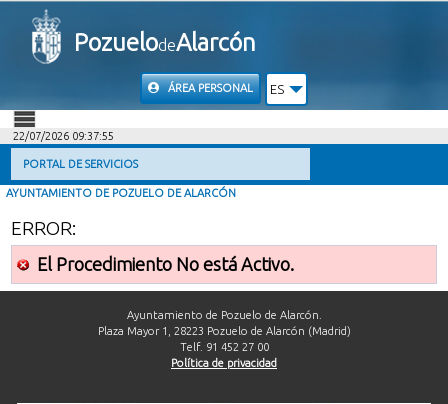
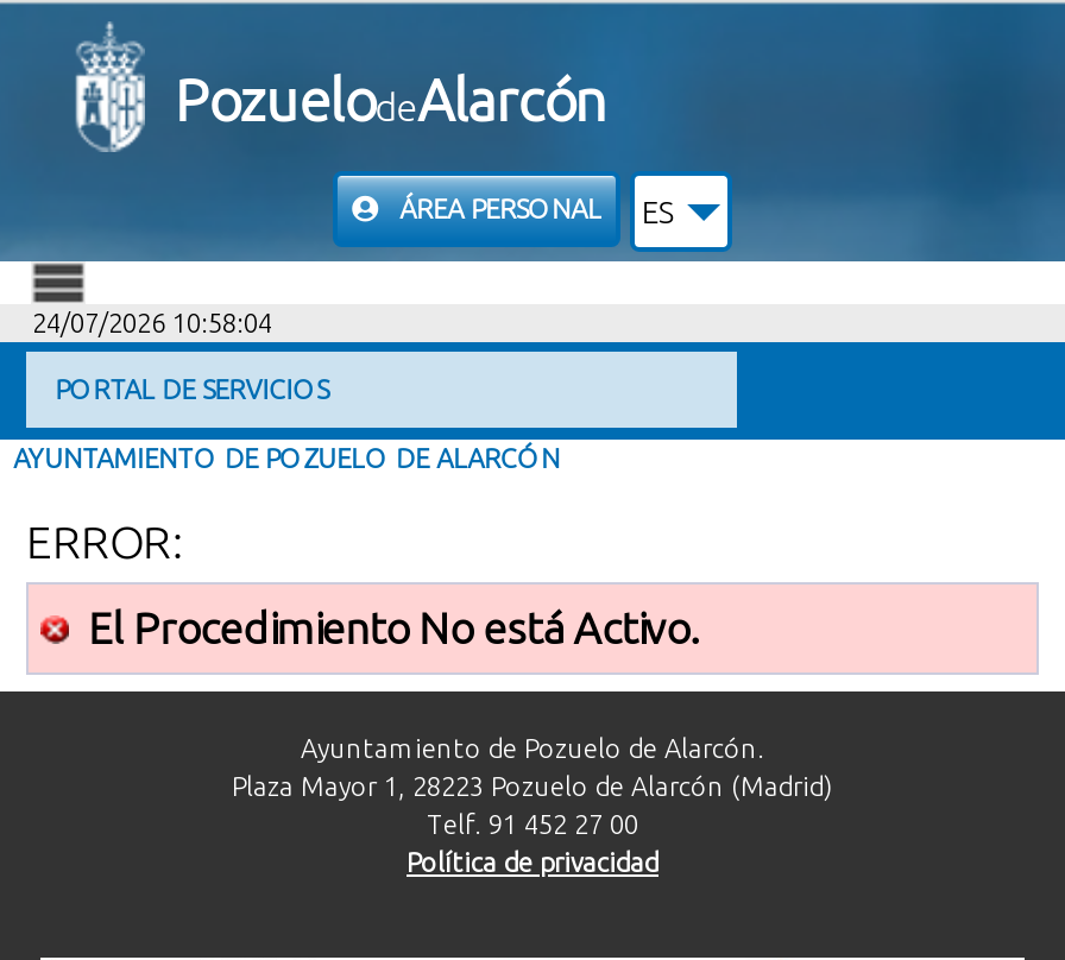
- 22/07/2026 09:37:55
+ 24/07/2026 10:58:04
